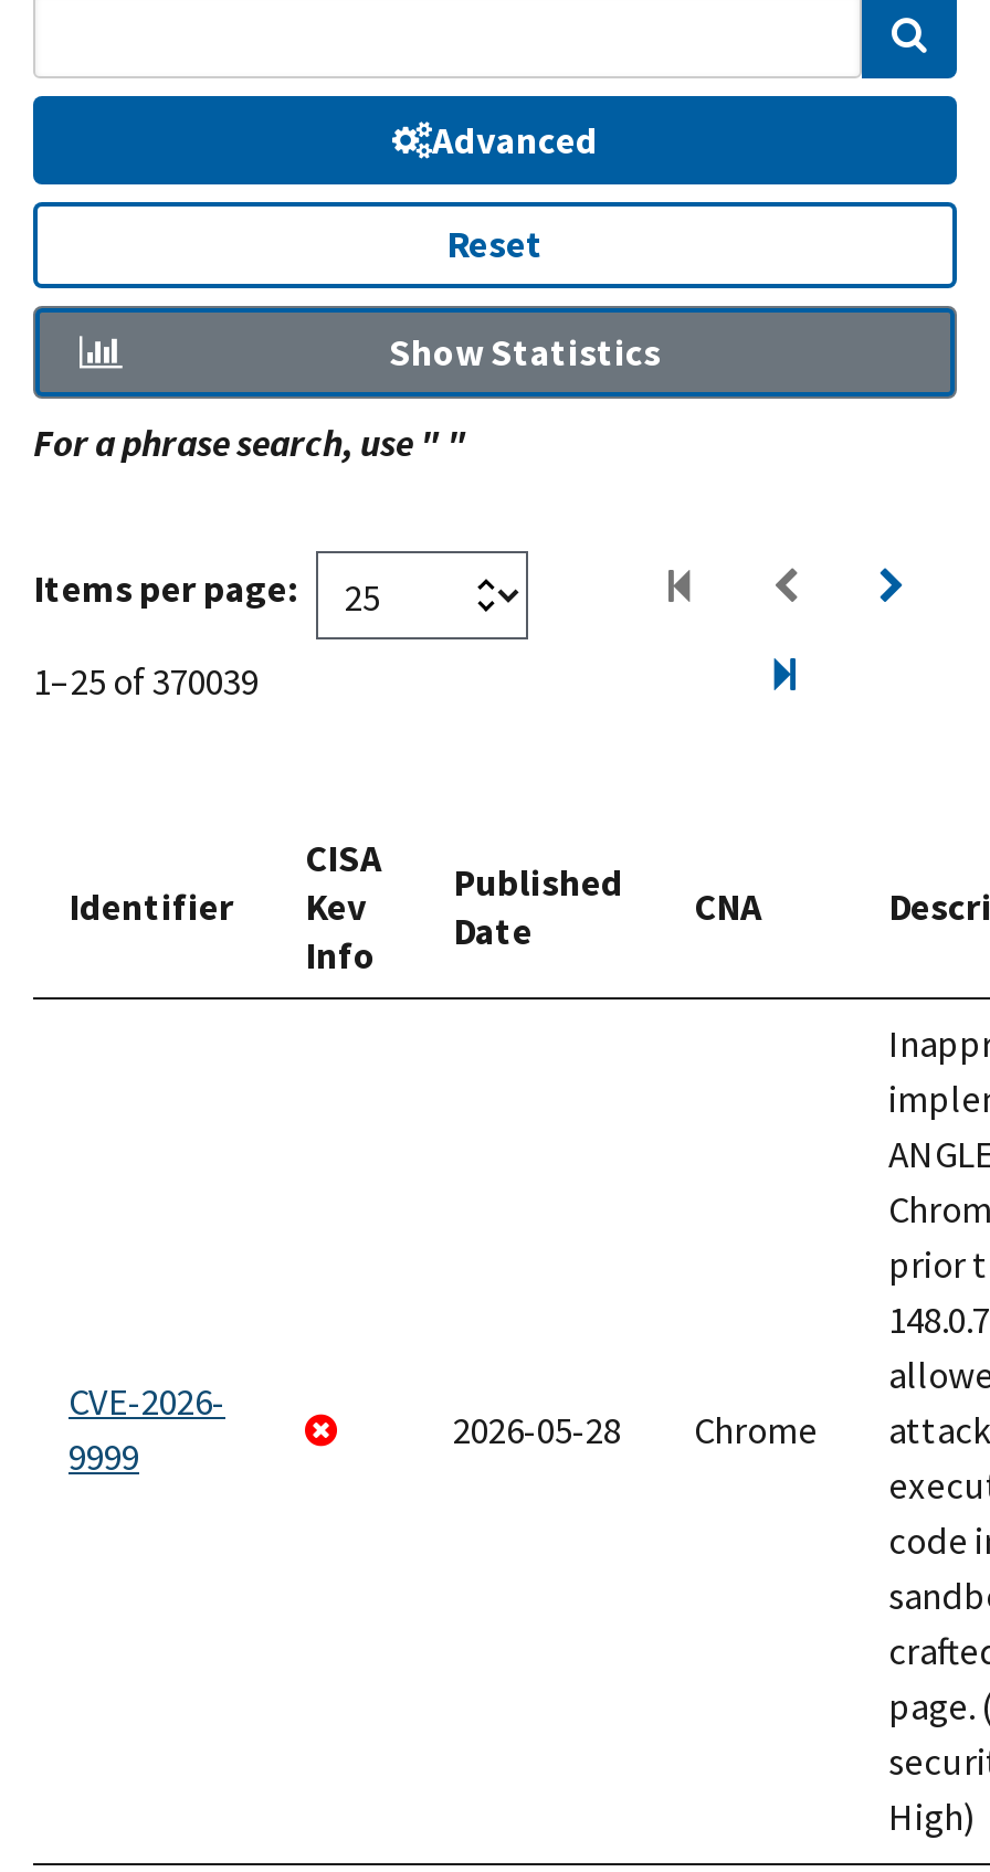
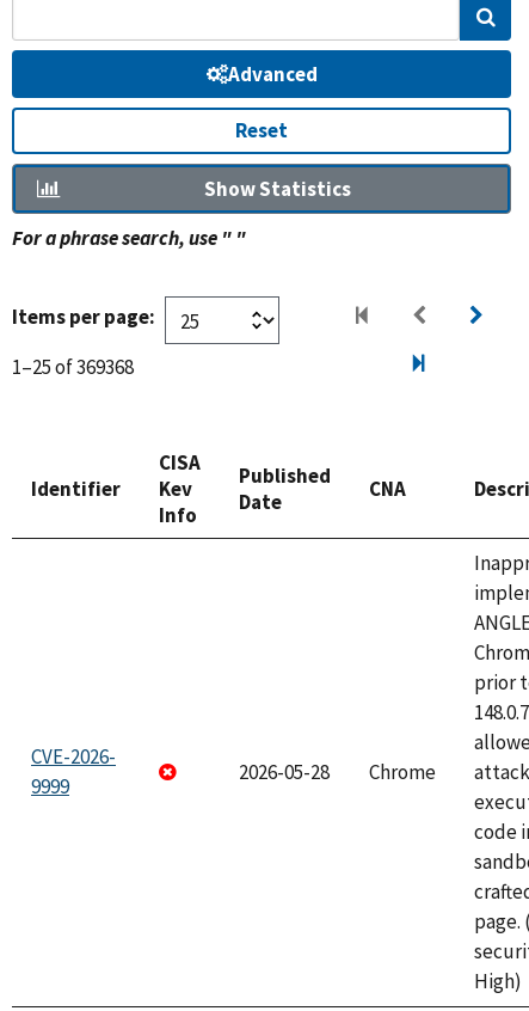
- 1–25 of 370039
+ 1–25 of 369368
